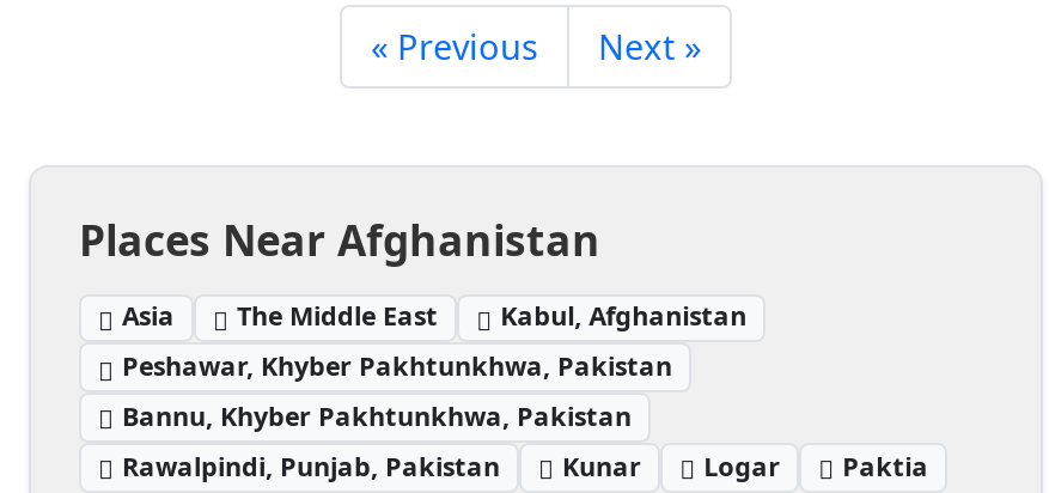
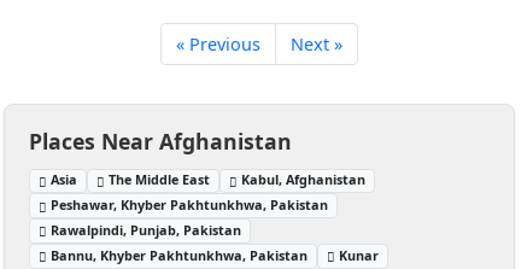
moved down: Bannu, Khyber Pakhtunkhwa, Pakistan

moved up: Rawalpindi, Punjab, Pakistan

- Logar
- Paktia
